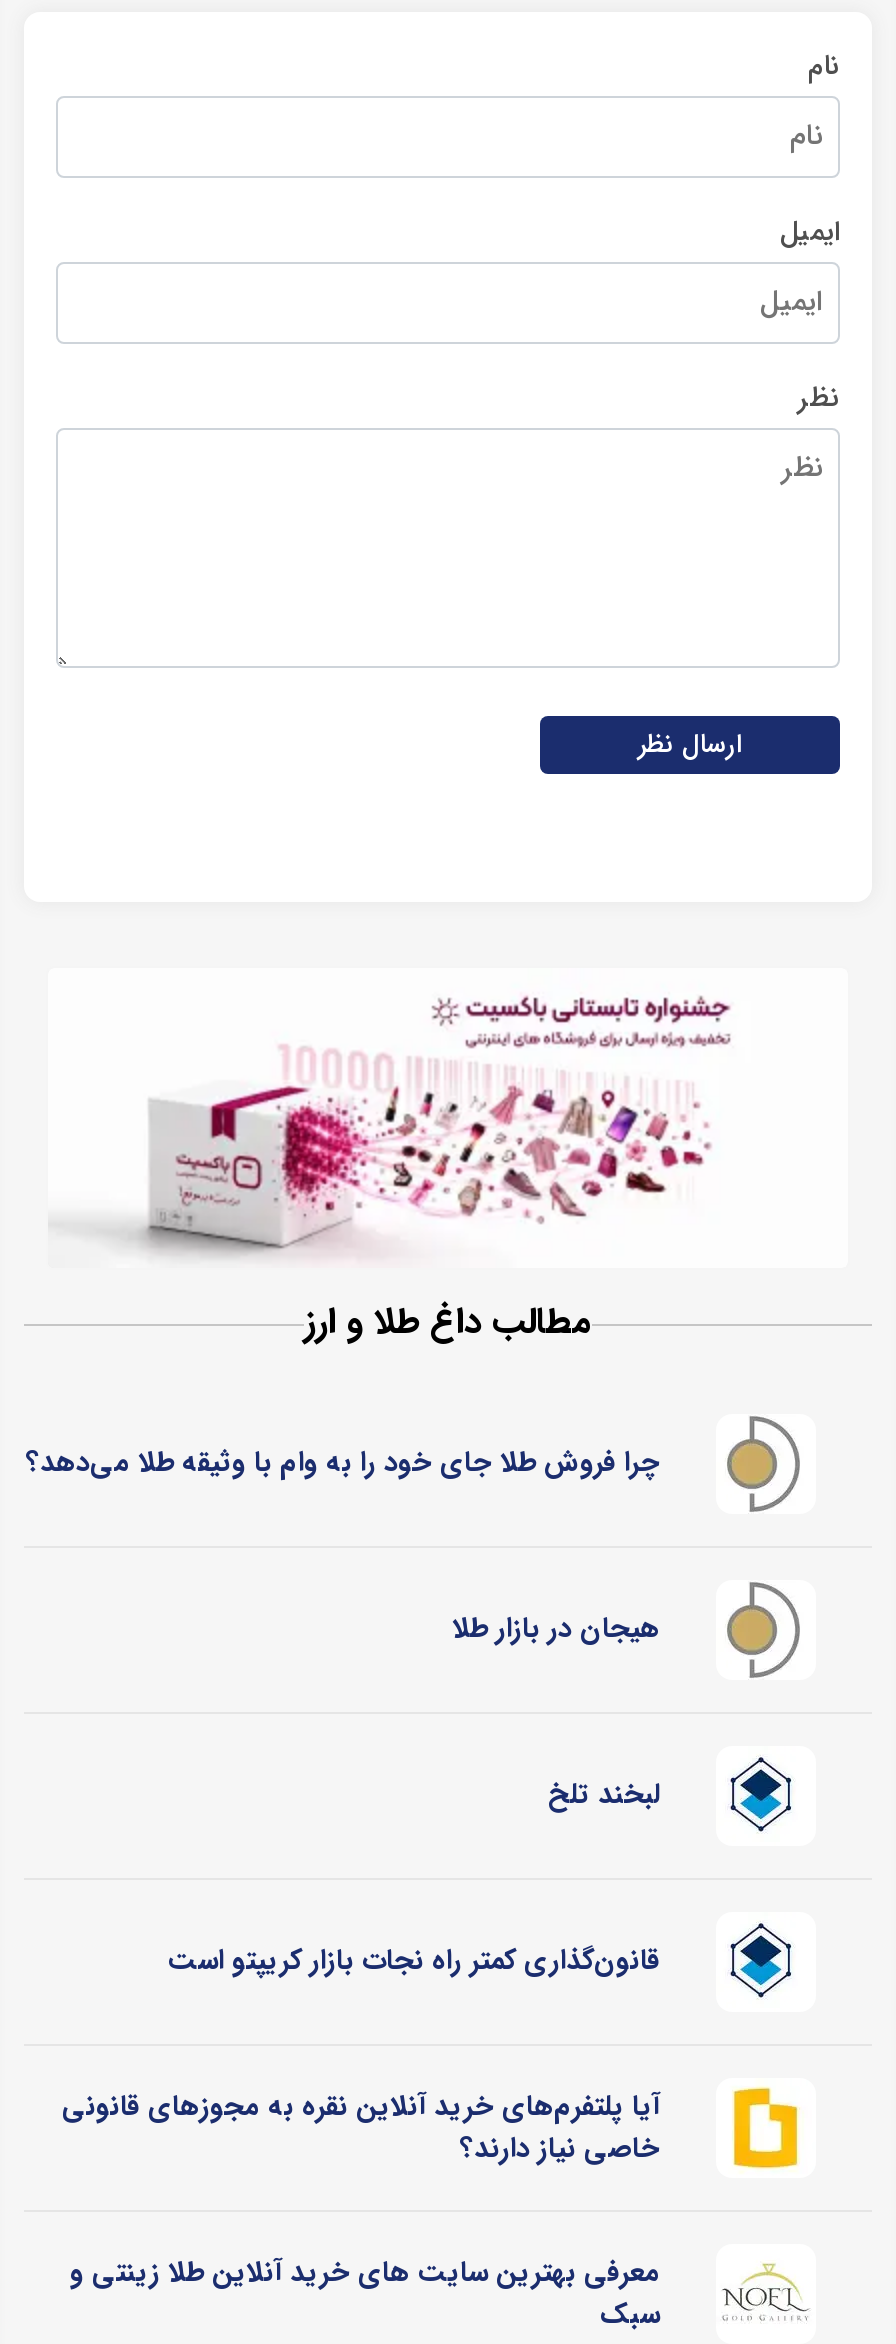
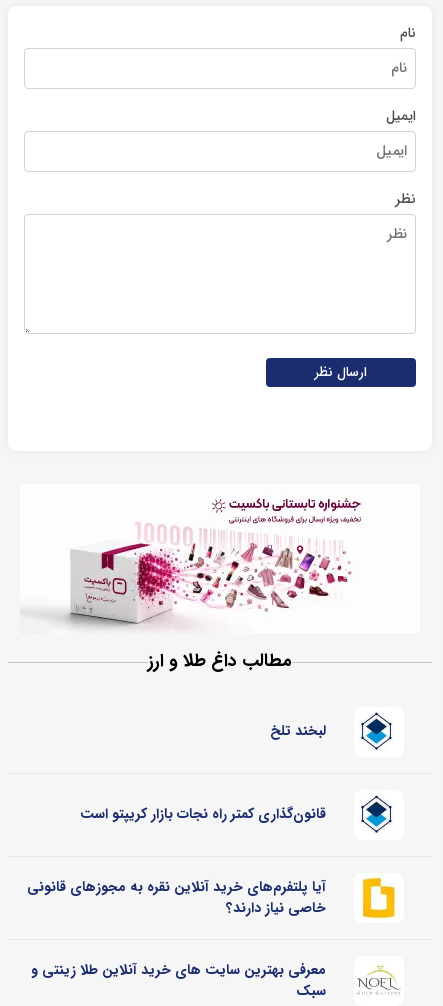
- [image]
- چرا فروش طلا جای خود را به وام با وثیقه طلا می‌دهد؟

- [image]
- هیجان در بازار طلا
